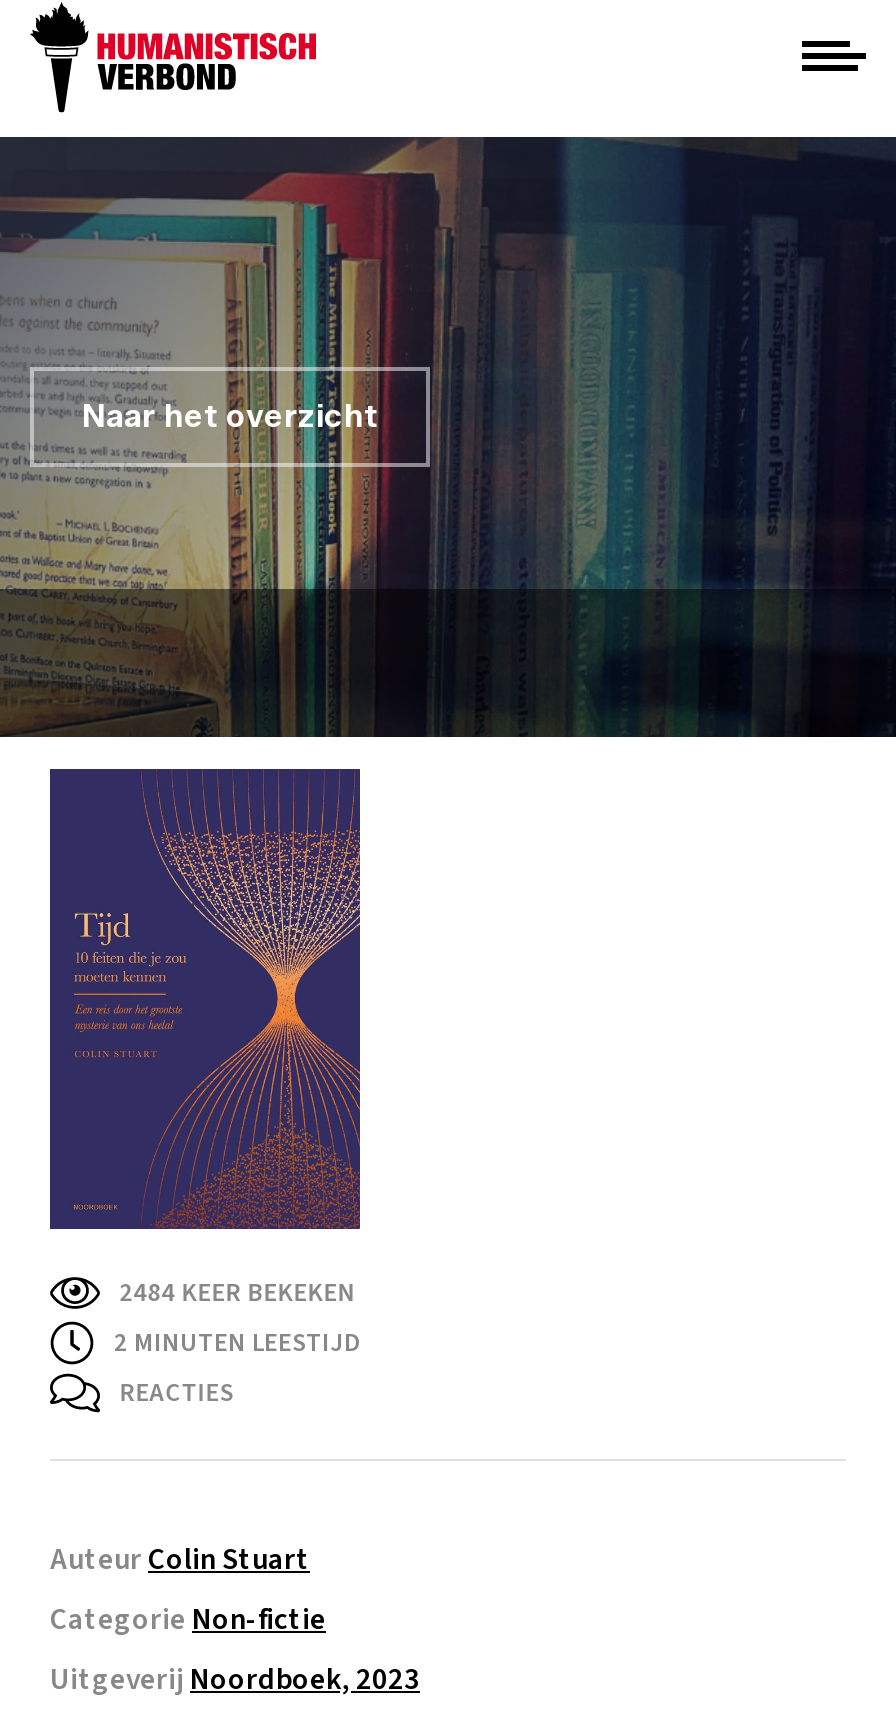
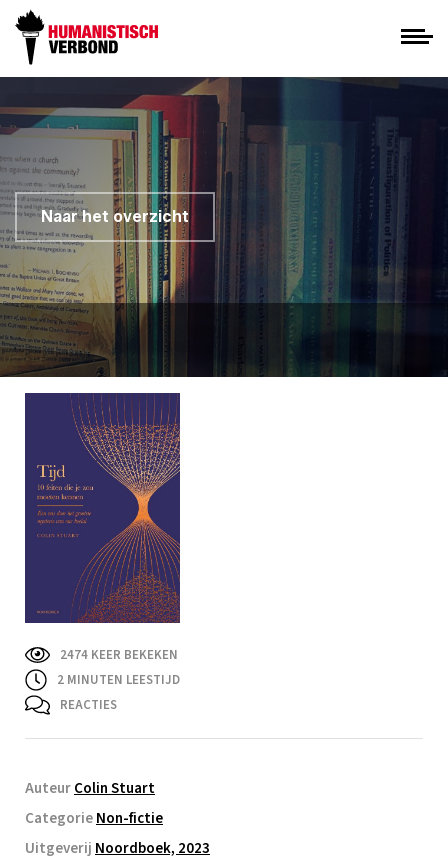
- 2484 KEER BEKEKEN
+ 2474 KEER BEKEKEN
